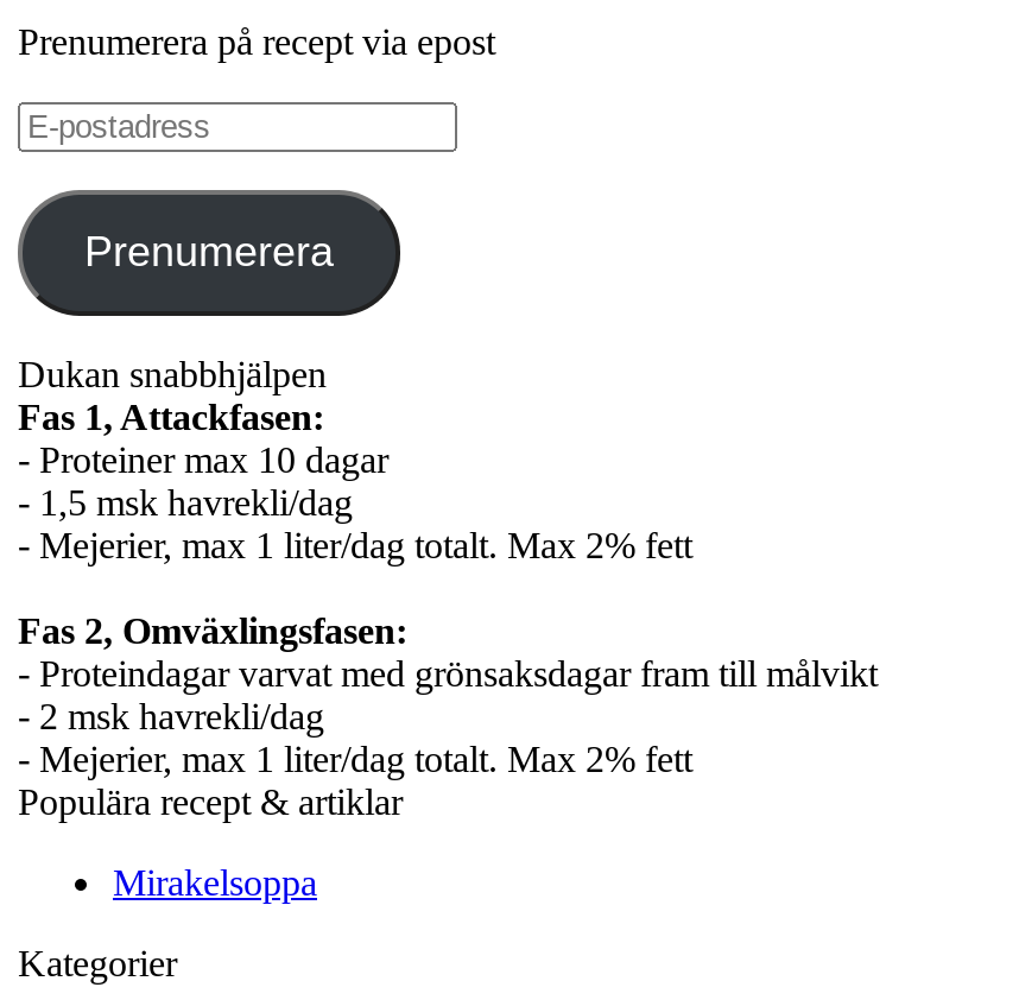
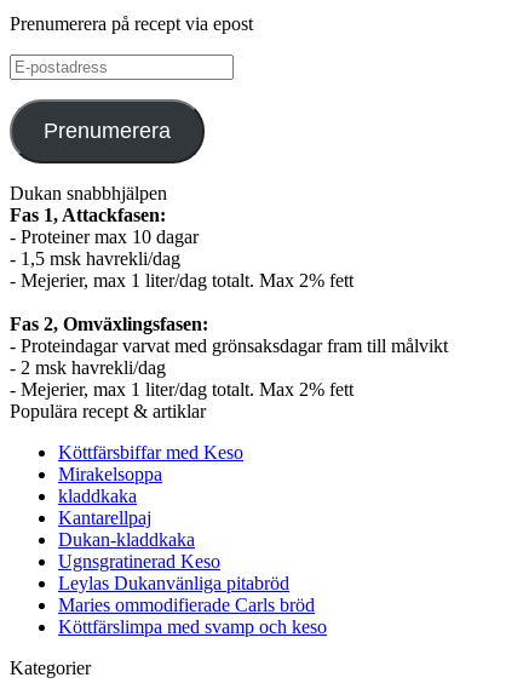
+ Köttfärsbiffar med Keso

+ kladdkaka
+ Kantarellpaj
+ Dukan-kladdkaka
+ Ugnsgratinerad Keso
+ Leylas Dukanvänliga pitabröd
+ Maries ommodifierade Carls bröd
+ Köttfärslimpa med svamp och keso
